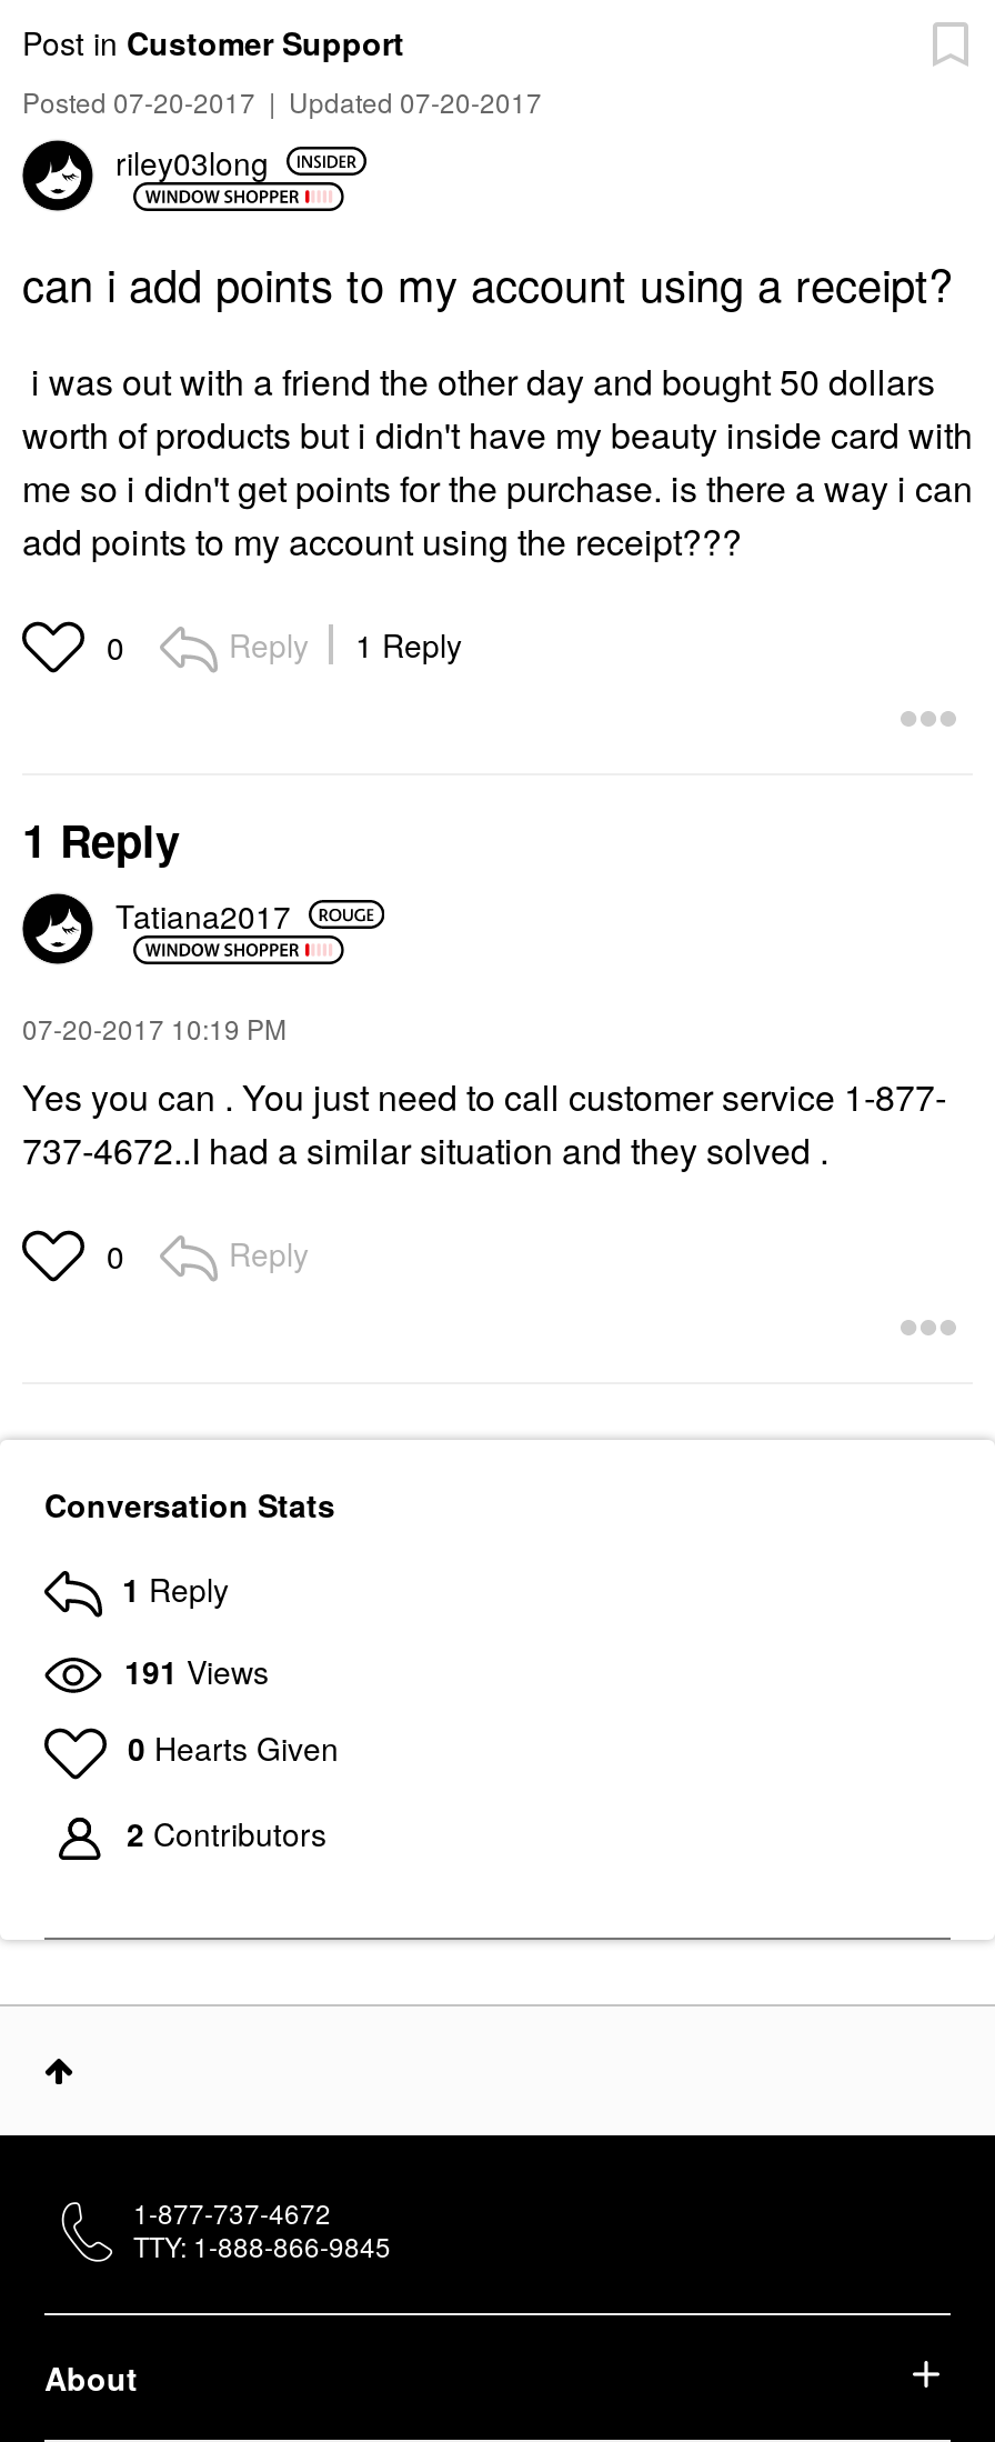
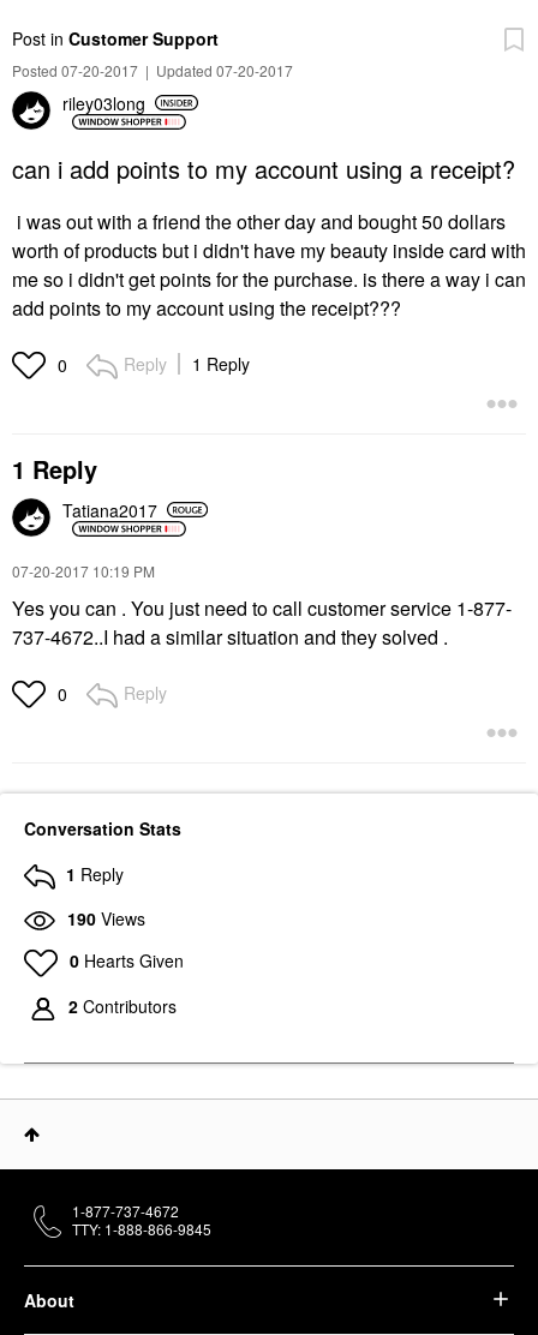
- 191 Views
+ 190 Views
